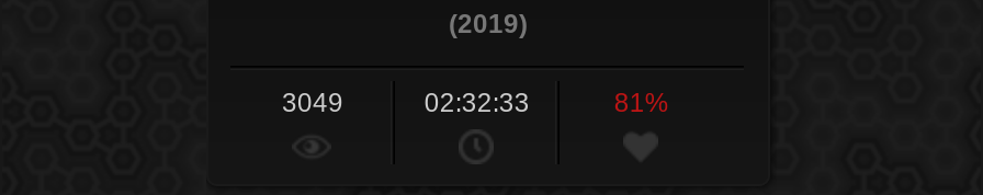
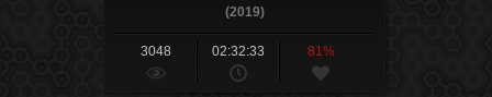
- 3049
+ 3048
